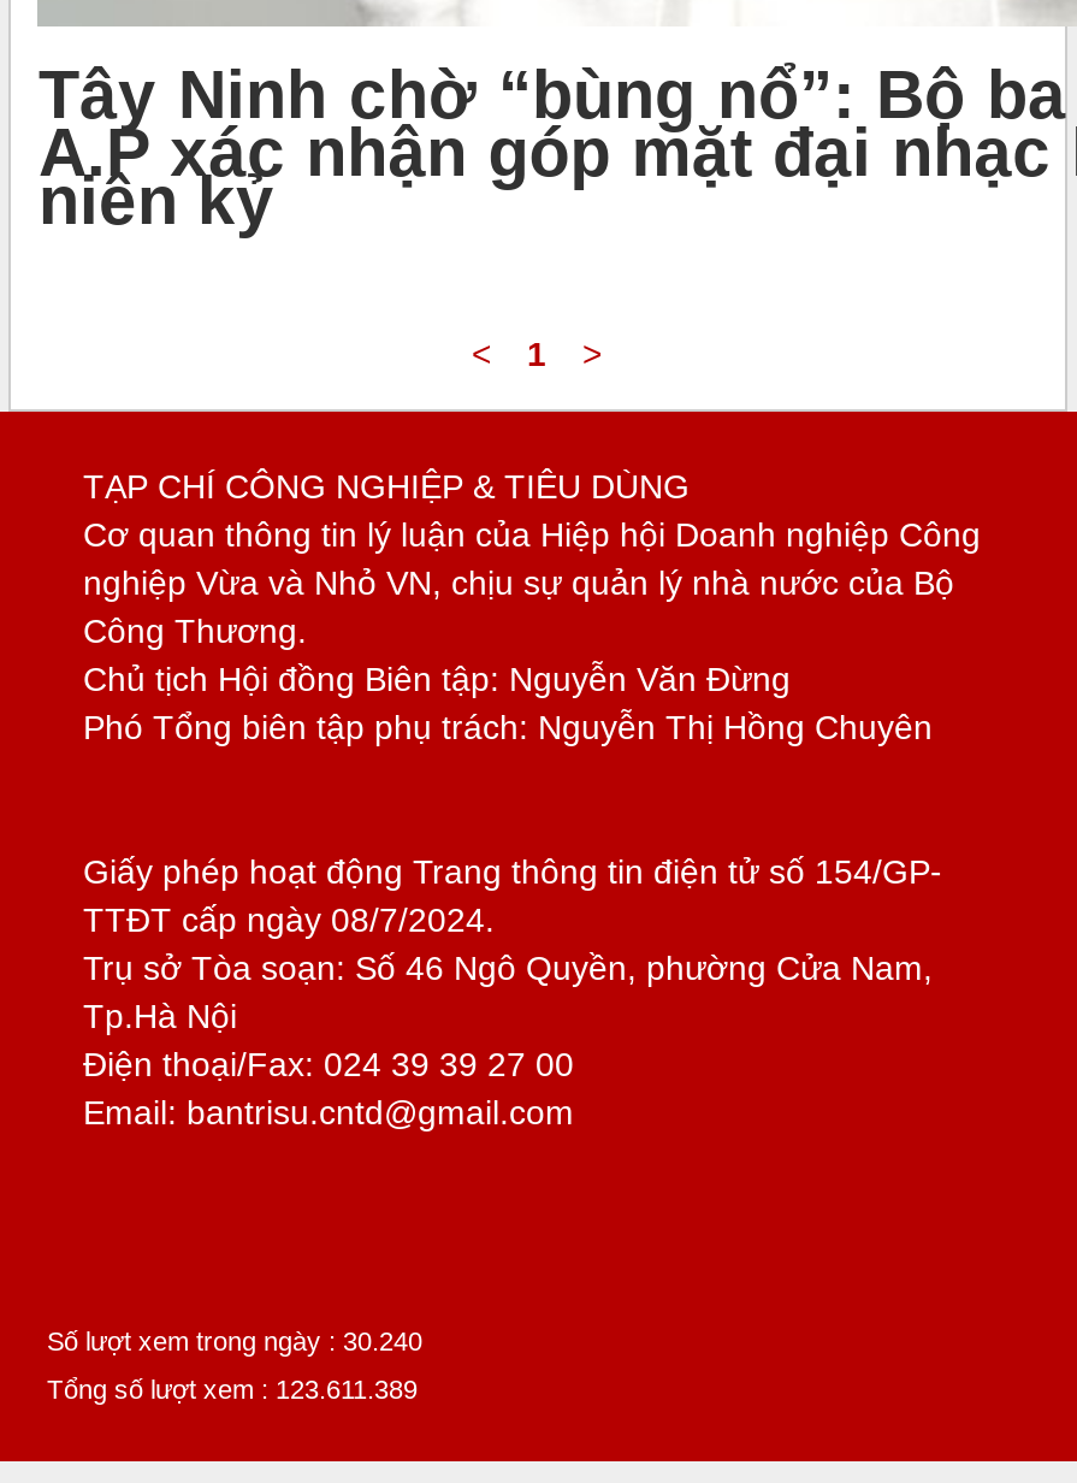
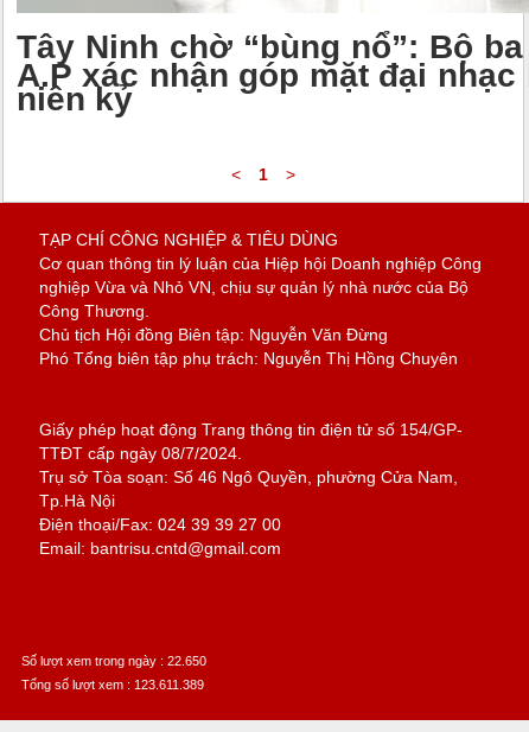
- Số lượt xem trong ngày : 30.240
+ Số lượt xem trong ngày : 22.650
